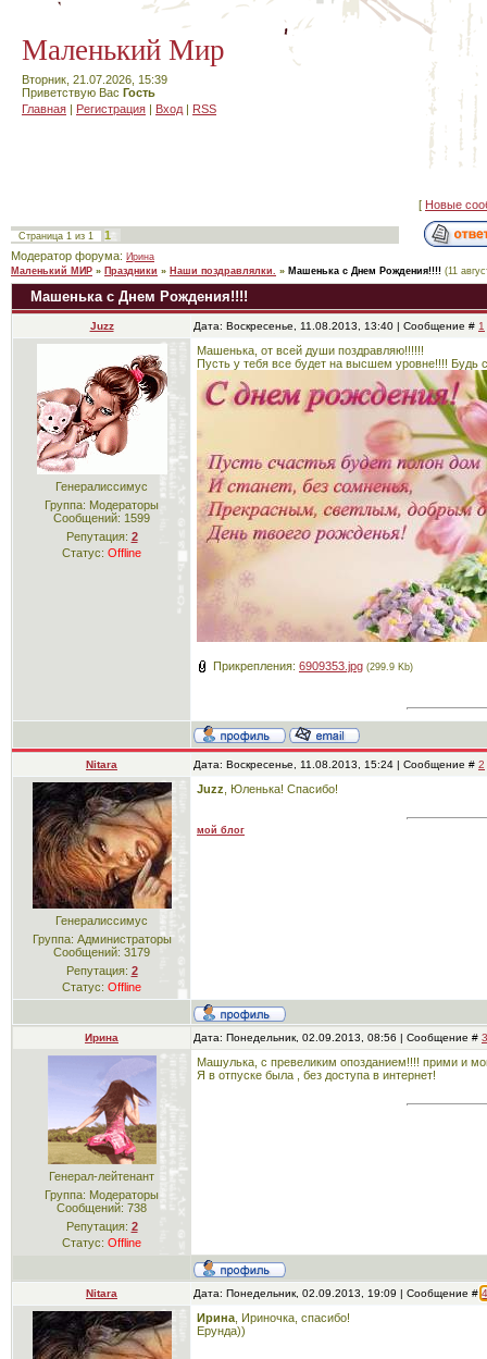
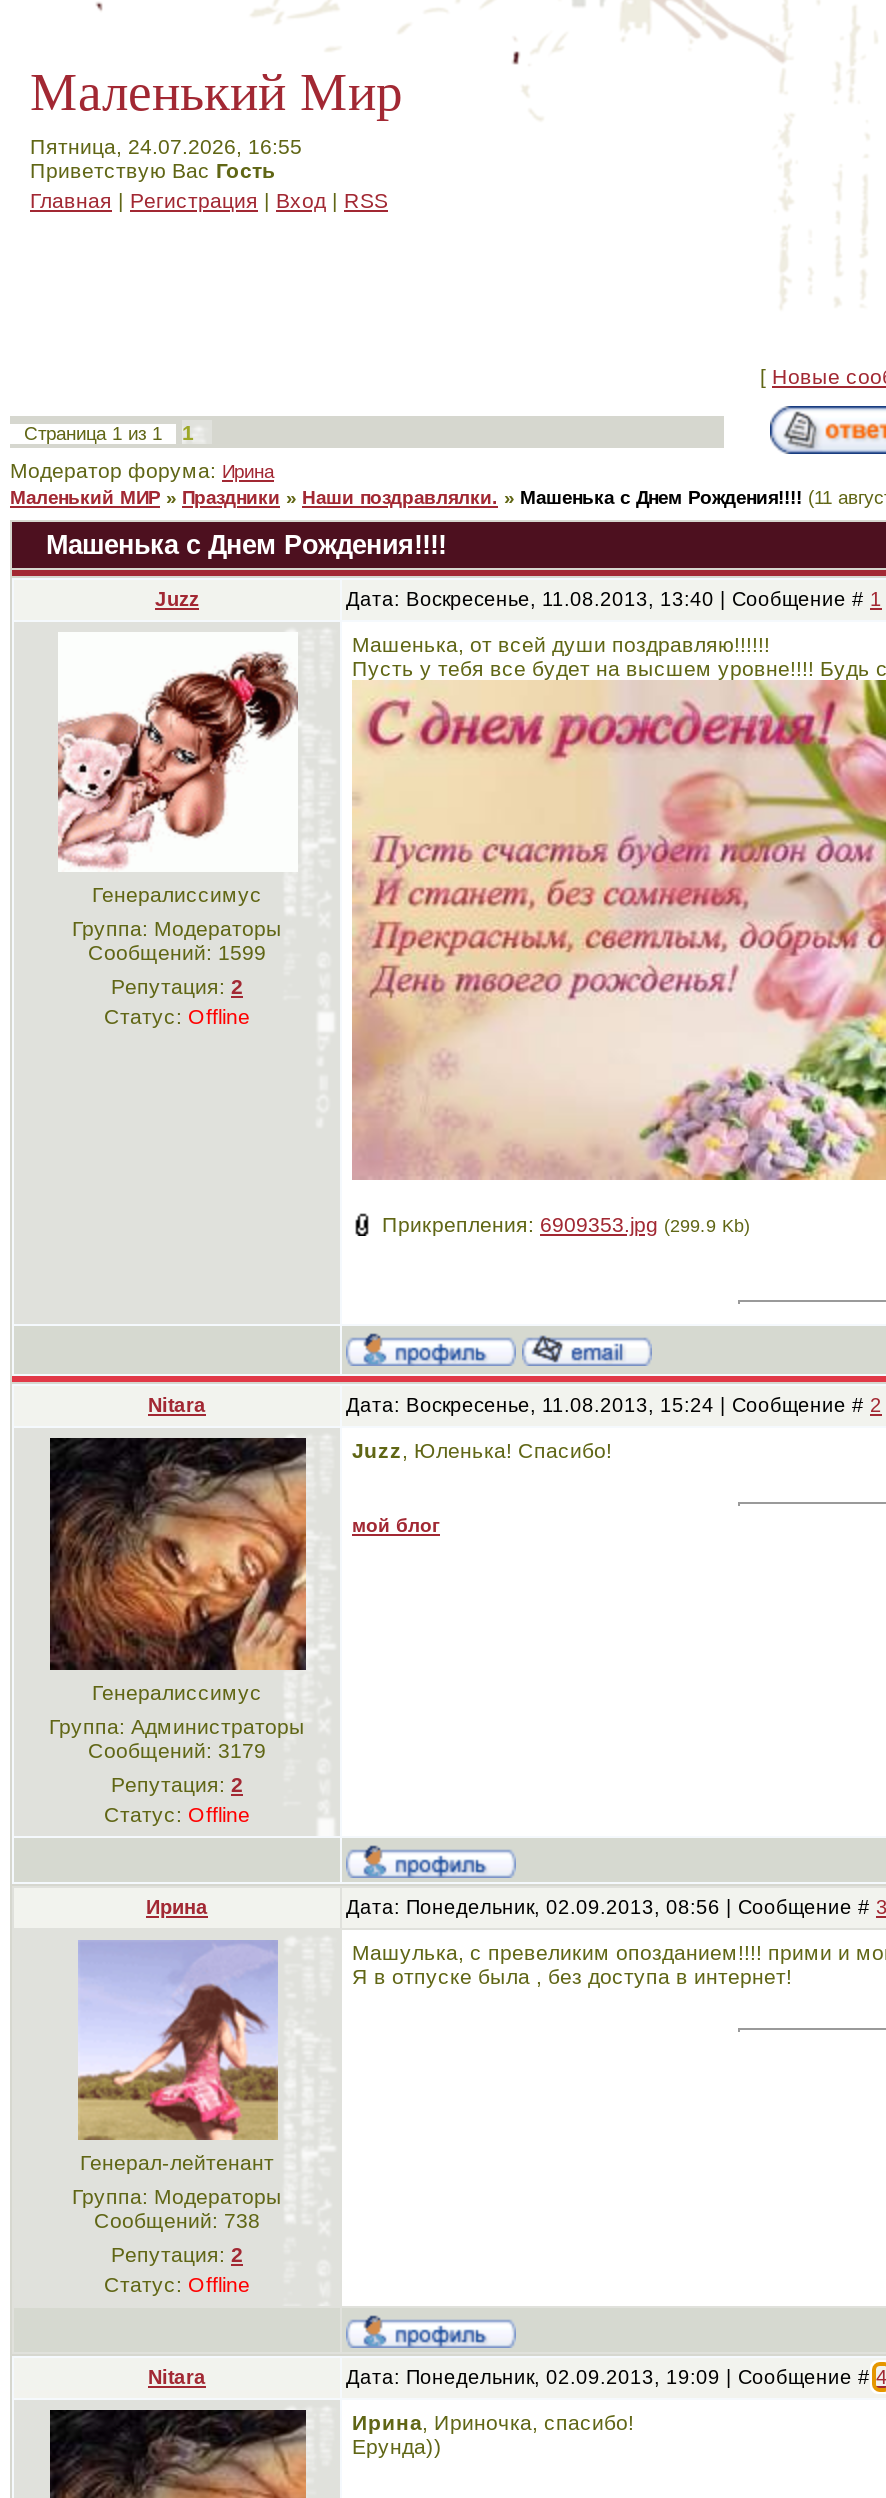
- Вторник, 21.07.2026, 15:39
+ Пятница, 24.07.2026, 16:55
